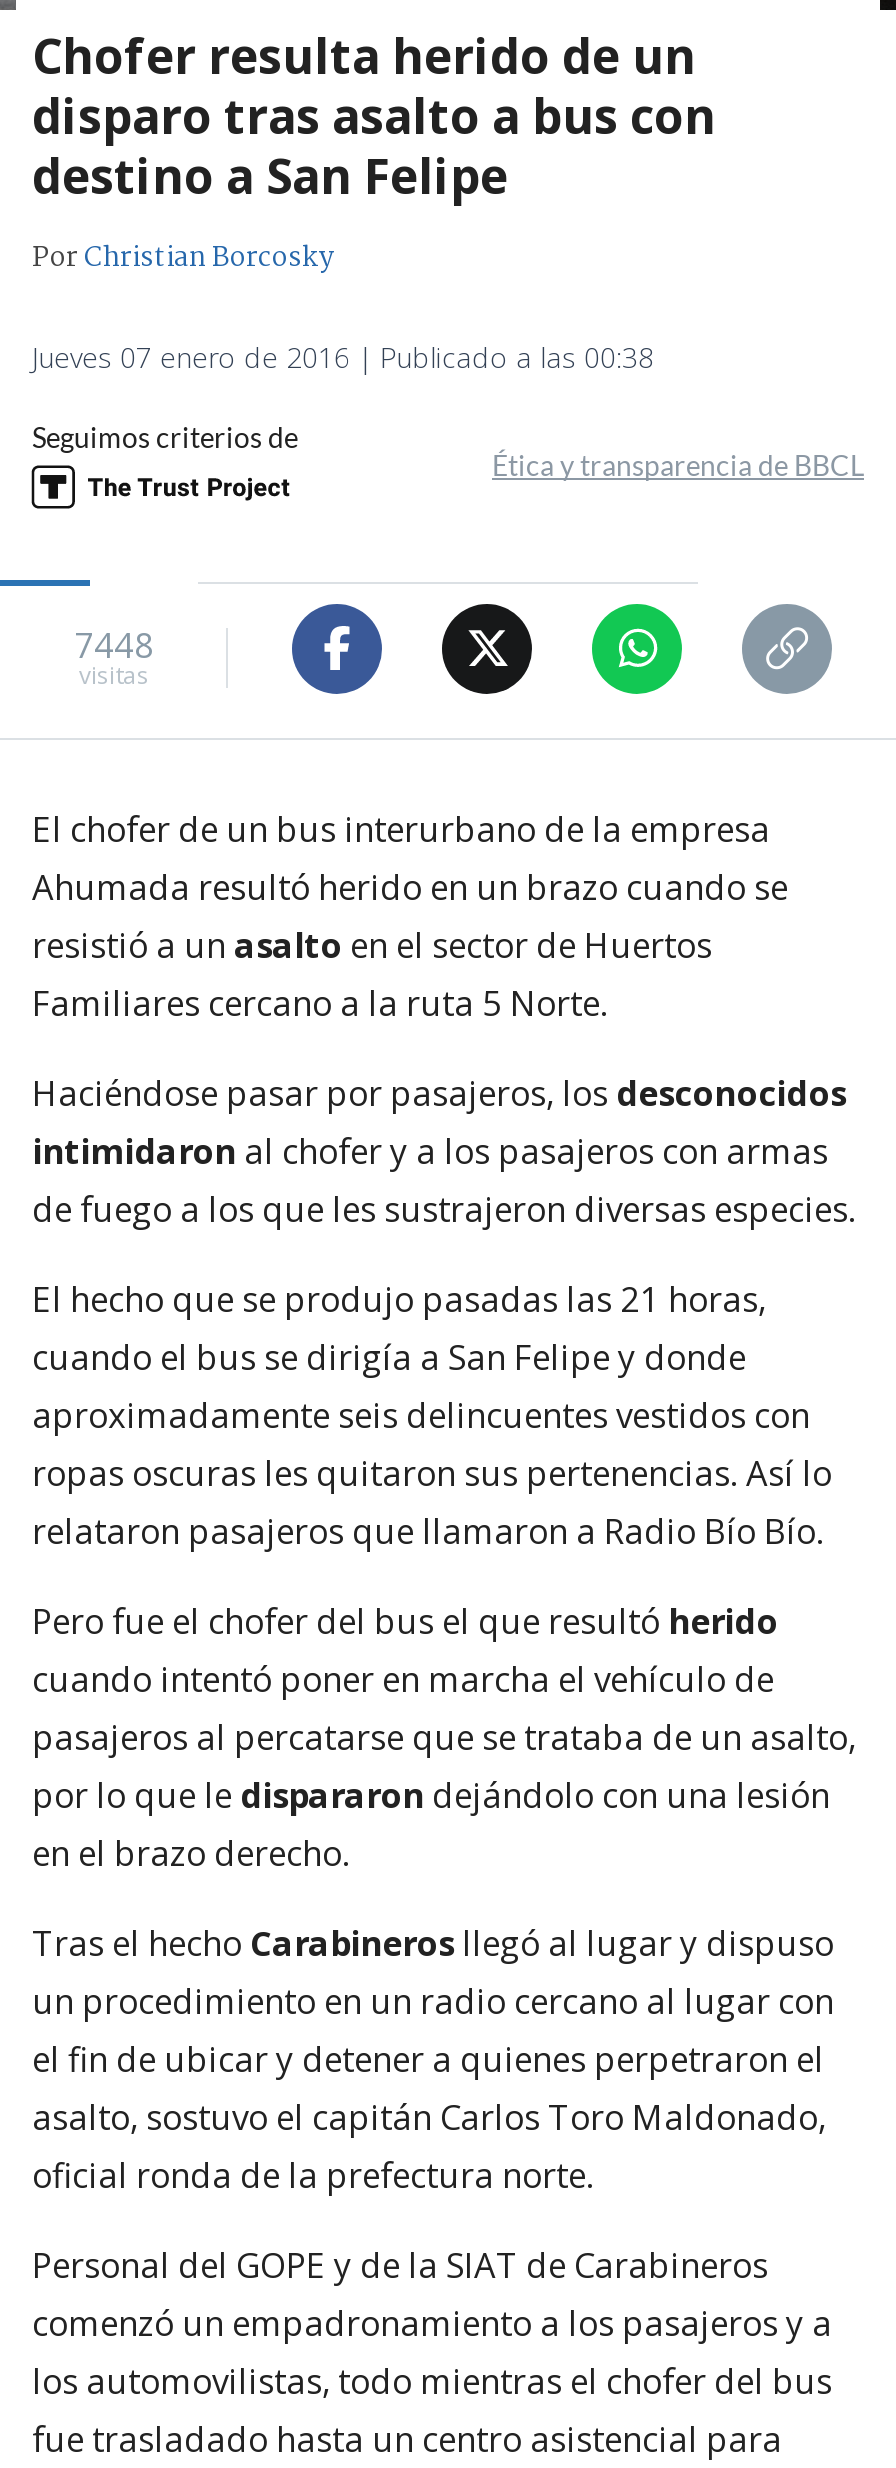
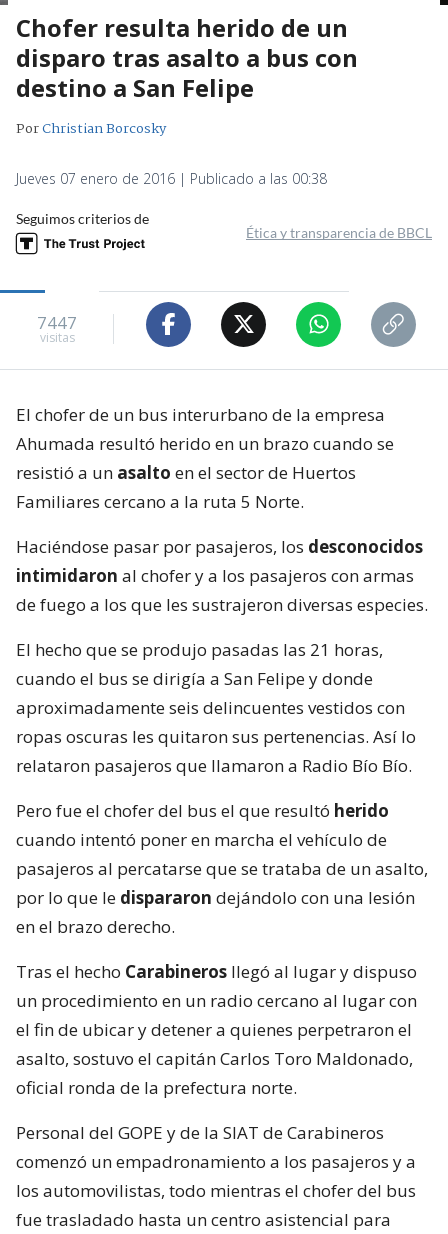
- 7448
+ 7447
